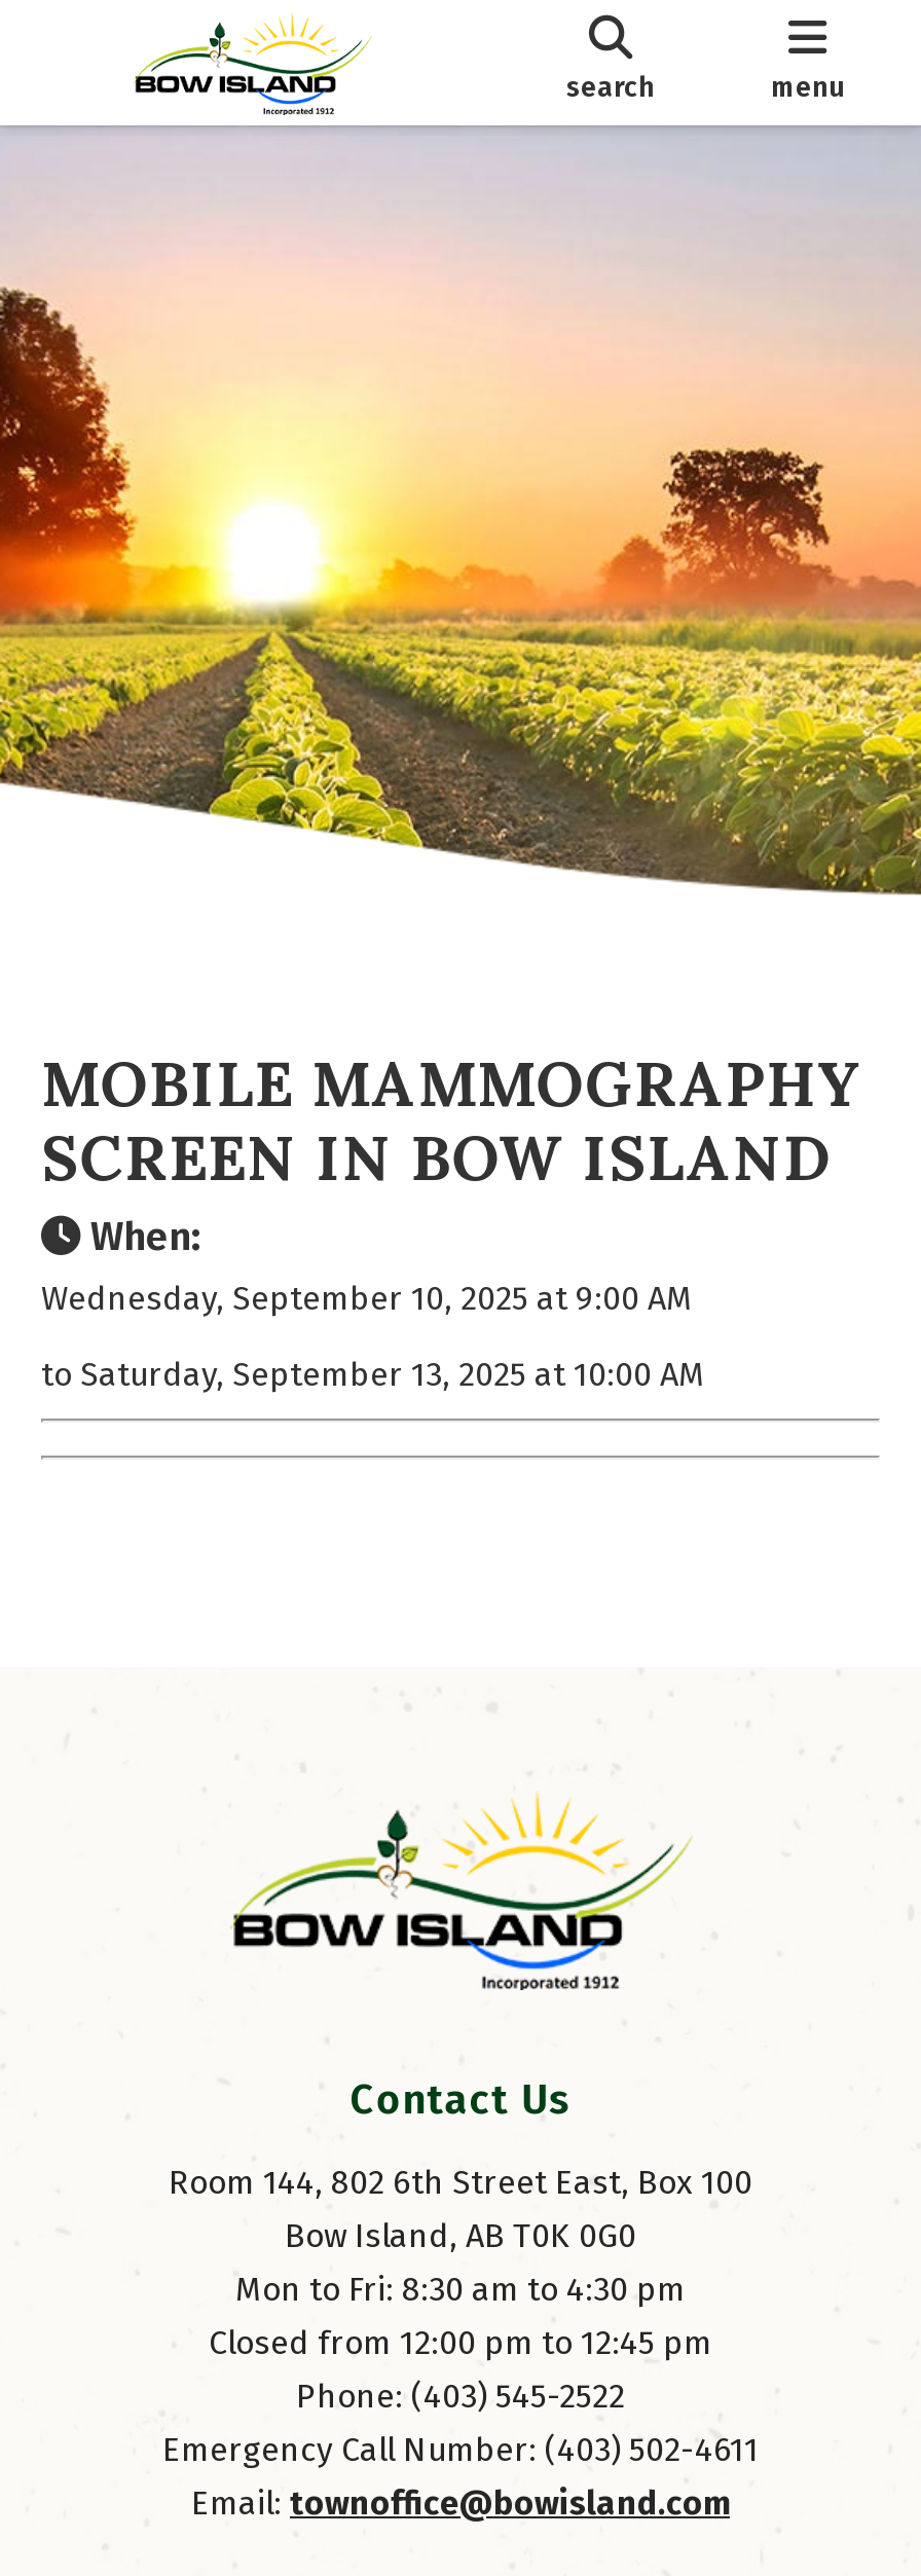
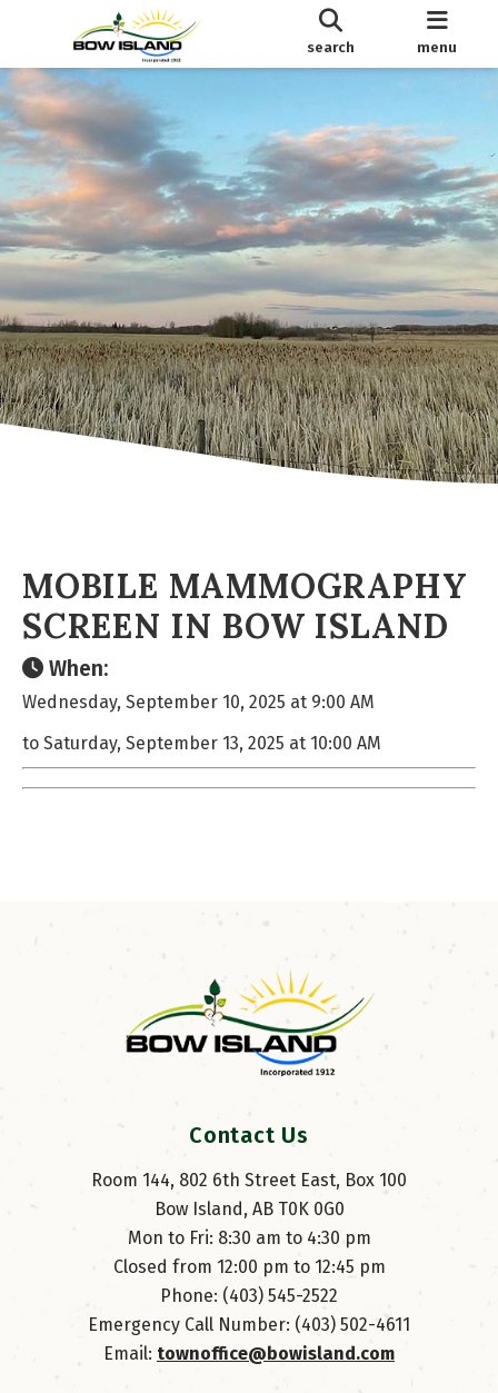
- [image]
+ [image]
